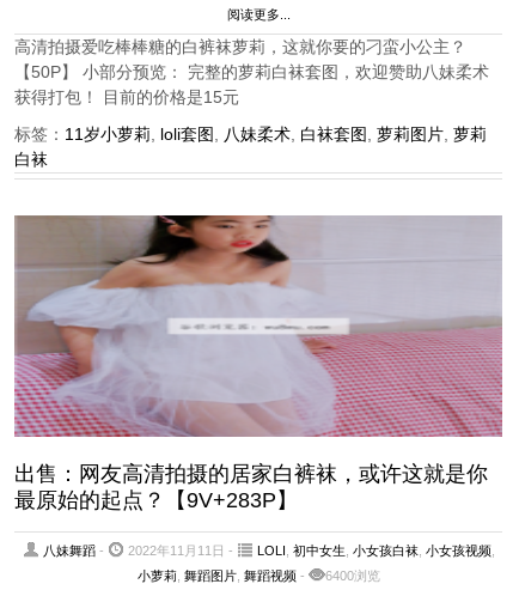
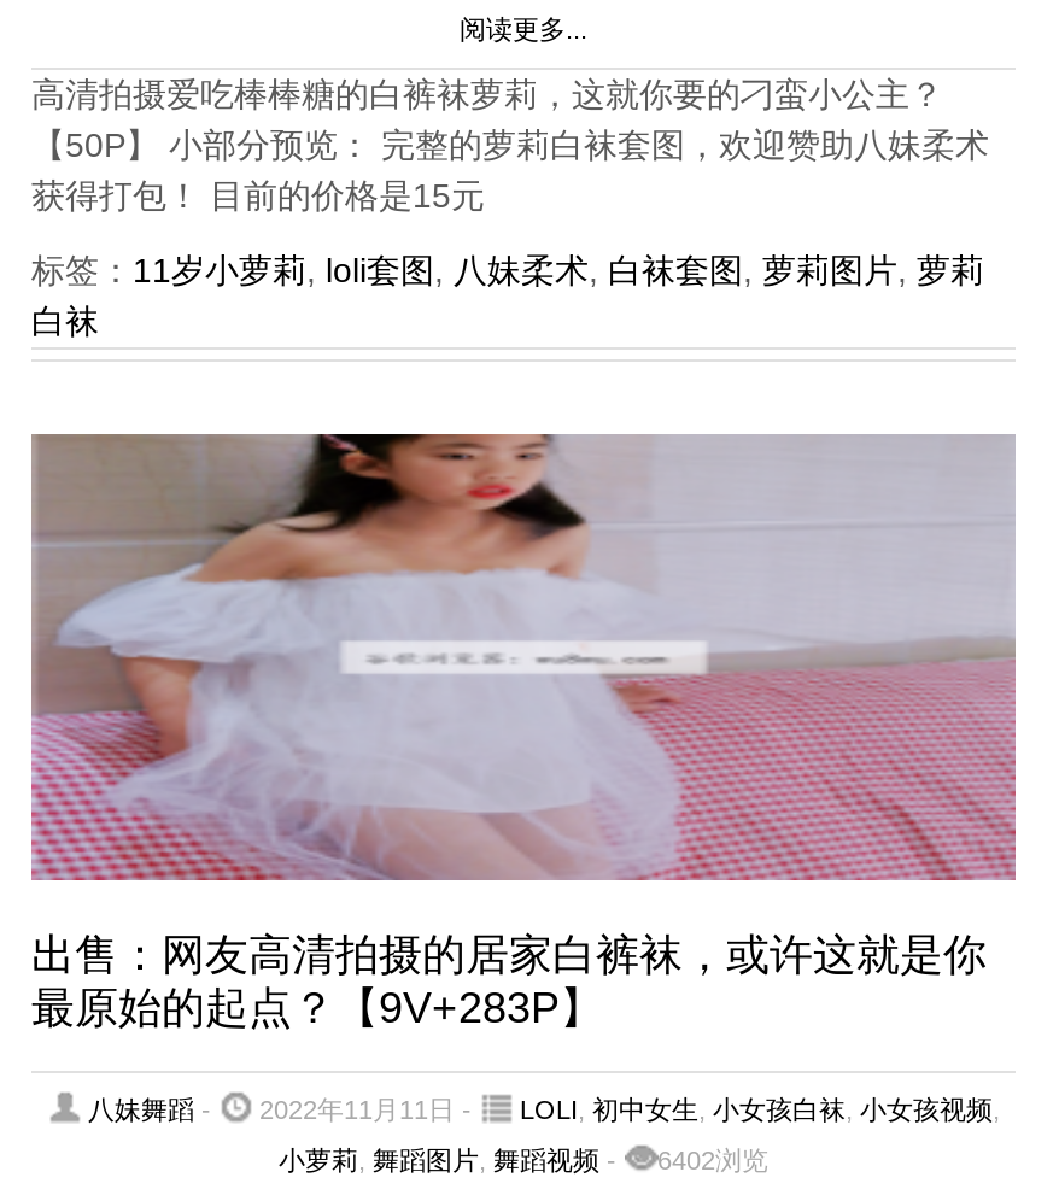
- 小萝莉,舞蹈图片,舞蹈视频- 6400浏览
+ 小萝莉,舞蹈图片,舞蹈视频- 6402浏览
